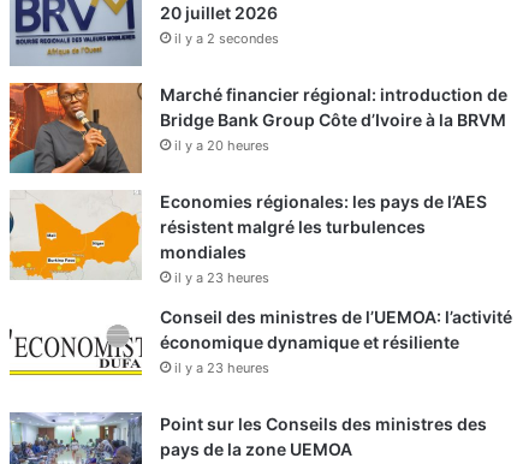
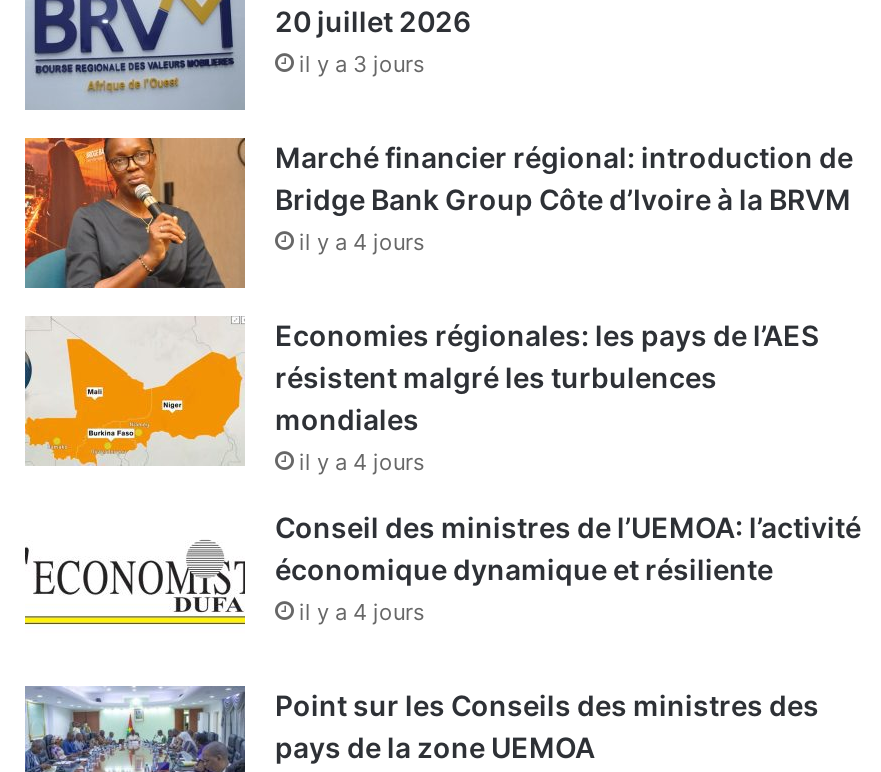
- il y a 2 secondes
+ il y a 3 jours

- il y a 20 heures
+ il y a 4 jours

- il y a 23 heures
+ il y a 4 jours

- il y a 23 heures
+ il y a 4 jours
